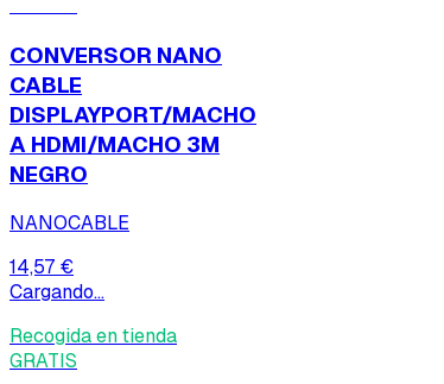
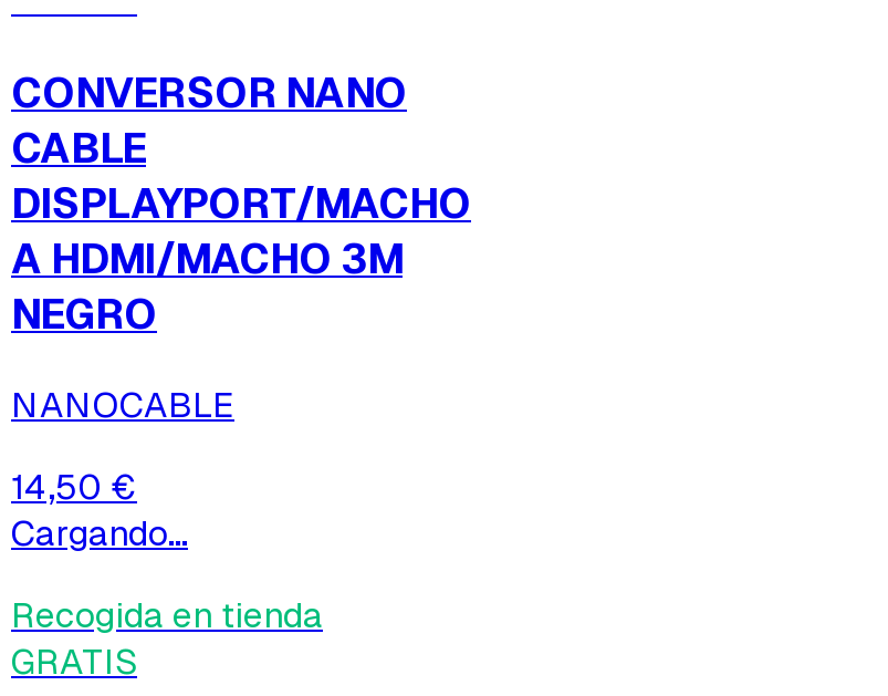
- 14,57 €
+ 14,50 €
